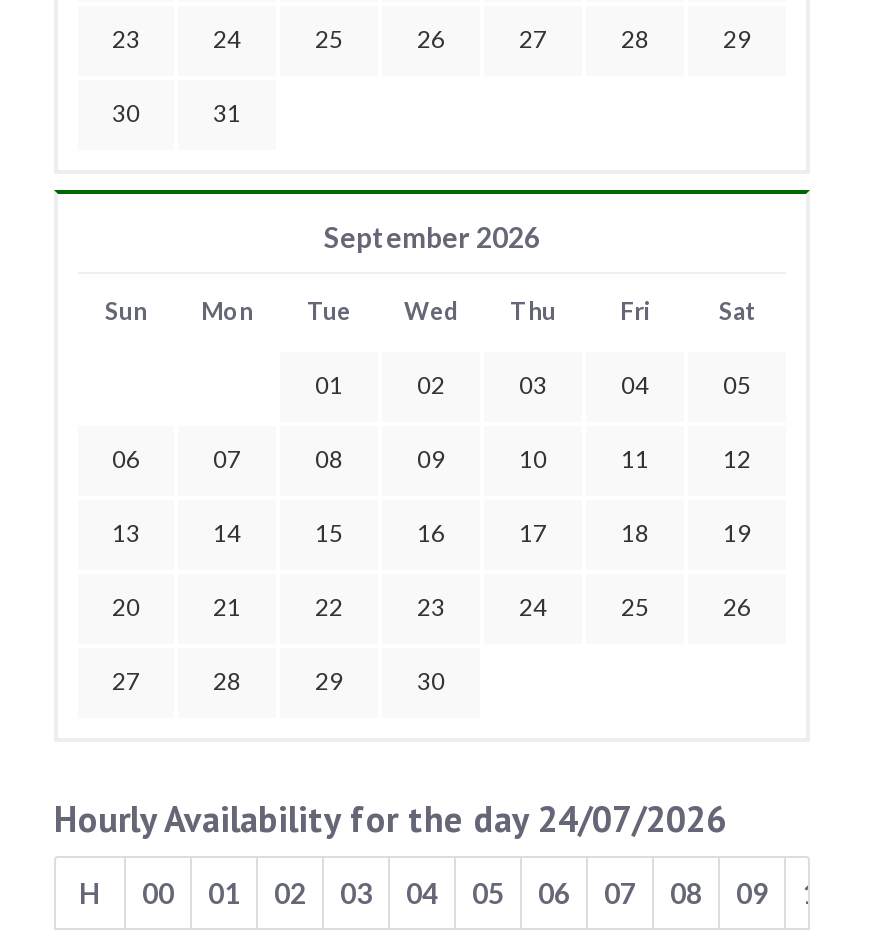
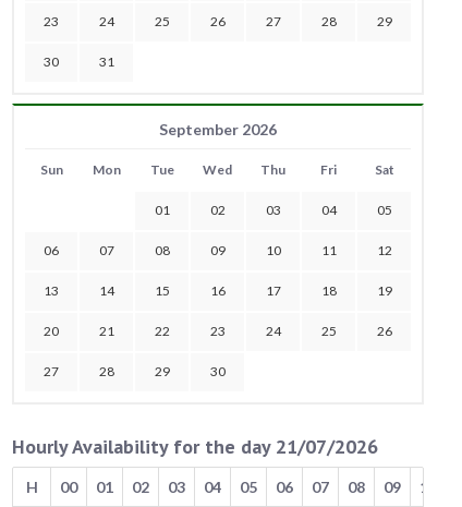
- Hourly Availability for the day 24/07/2026
+ Hourly Availability for the day 21/07/2026
